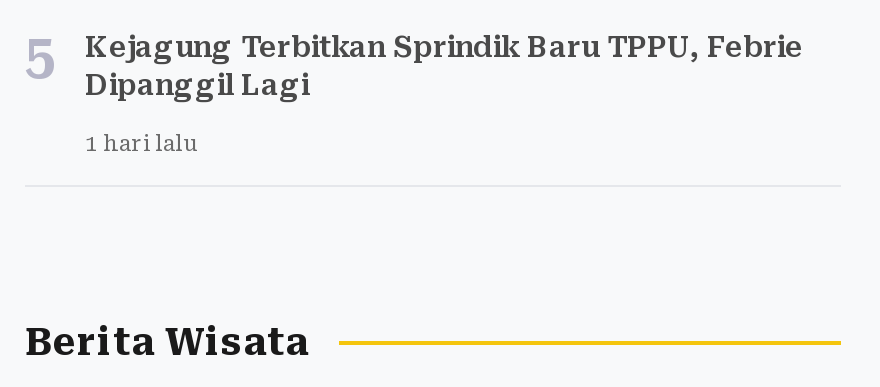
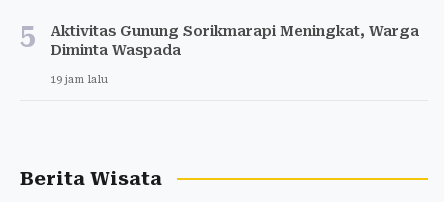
- Kejagung Terbitkan Sprindik Baru TPPU, Febrie
- Dipanggil Lagi
+ Aktivitas Gunung Sorikmarapi Meningkat, Warga
+ Diminta Waspada

- 1 hari lalu
+ 19 jam lalu
